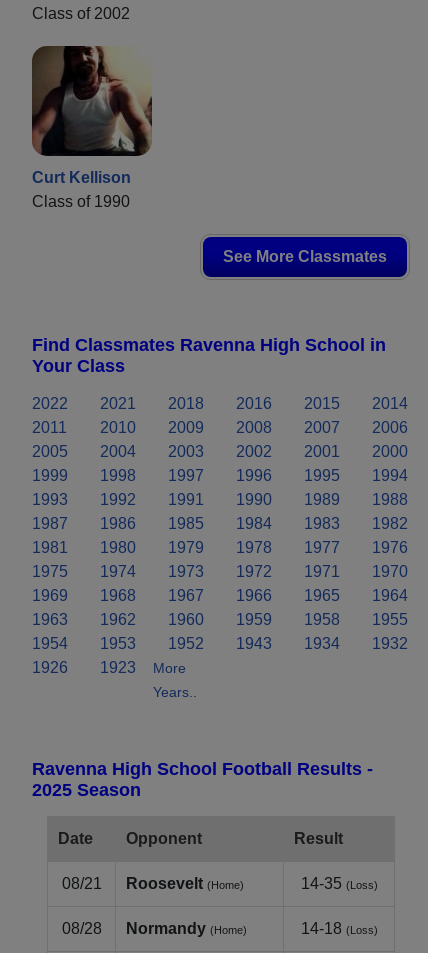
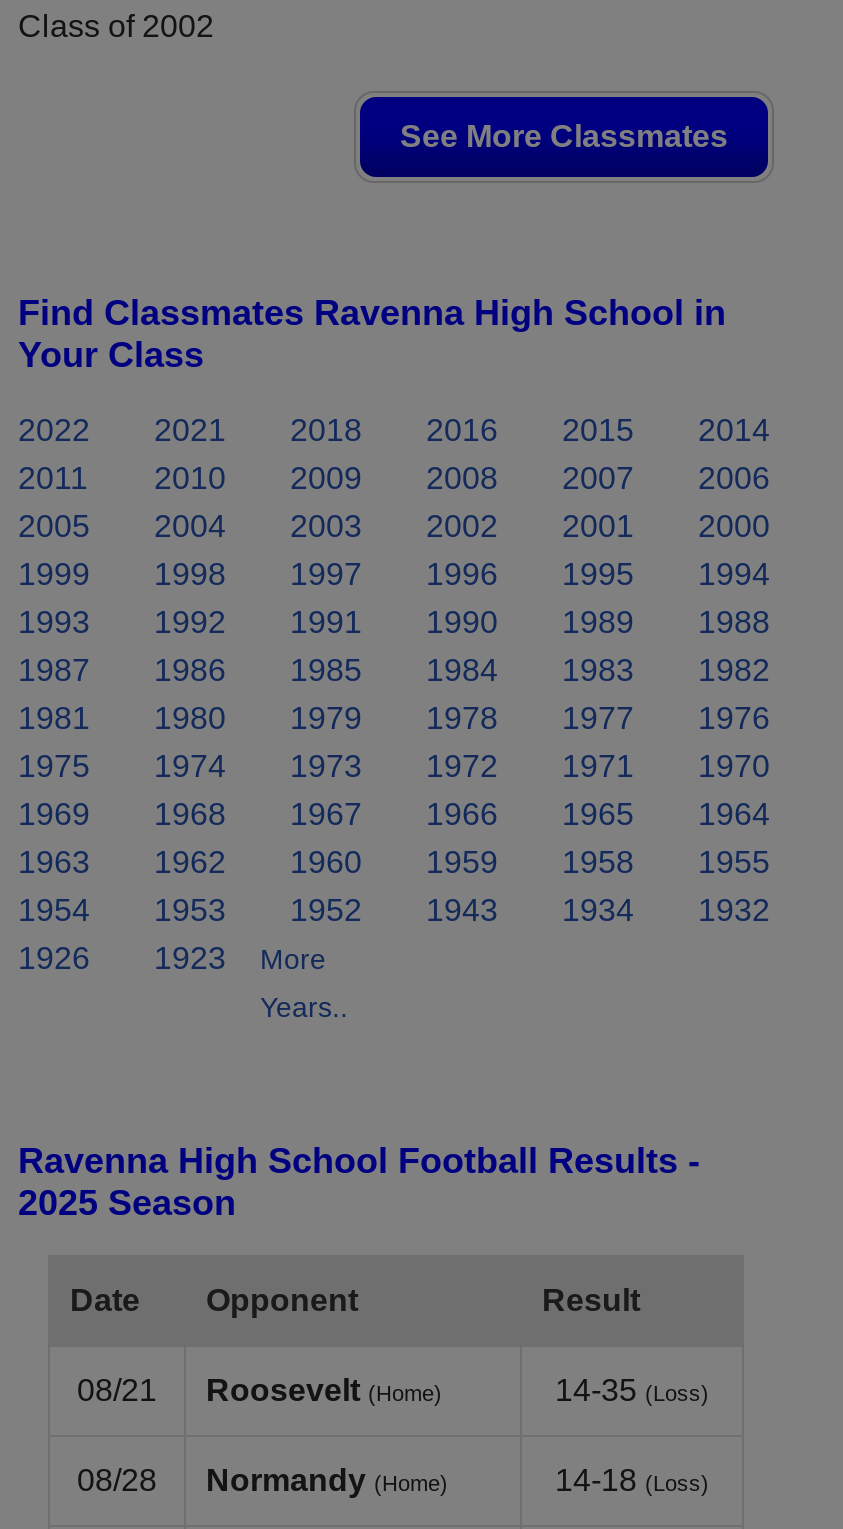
- [image]
- Curt Kellison
- Class of 1990
